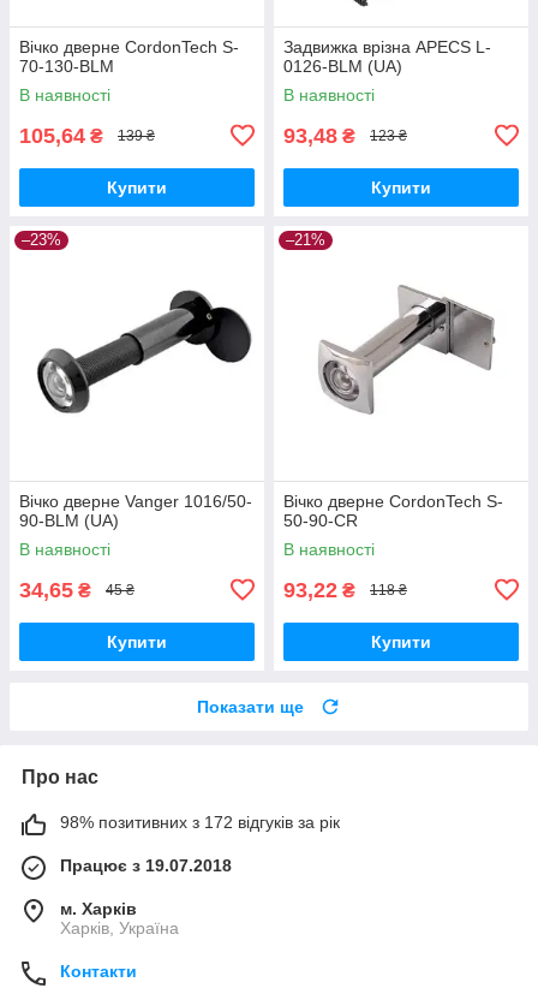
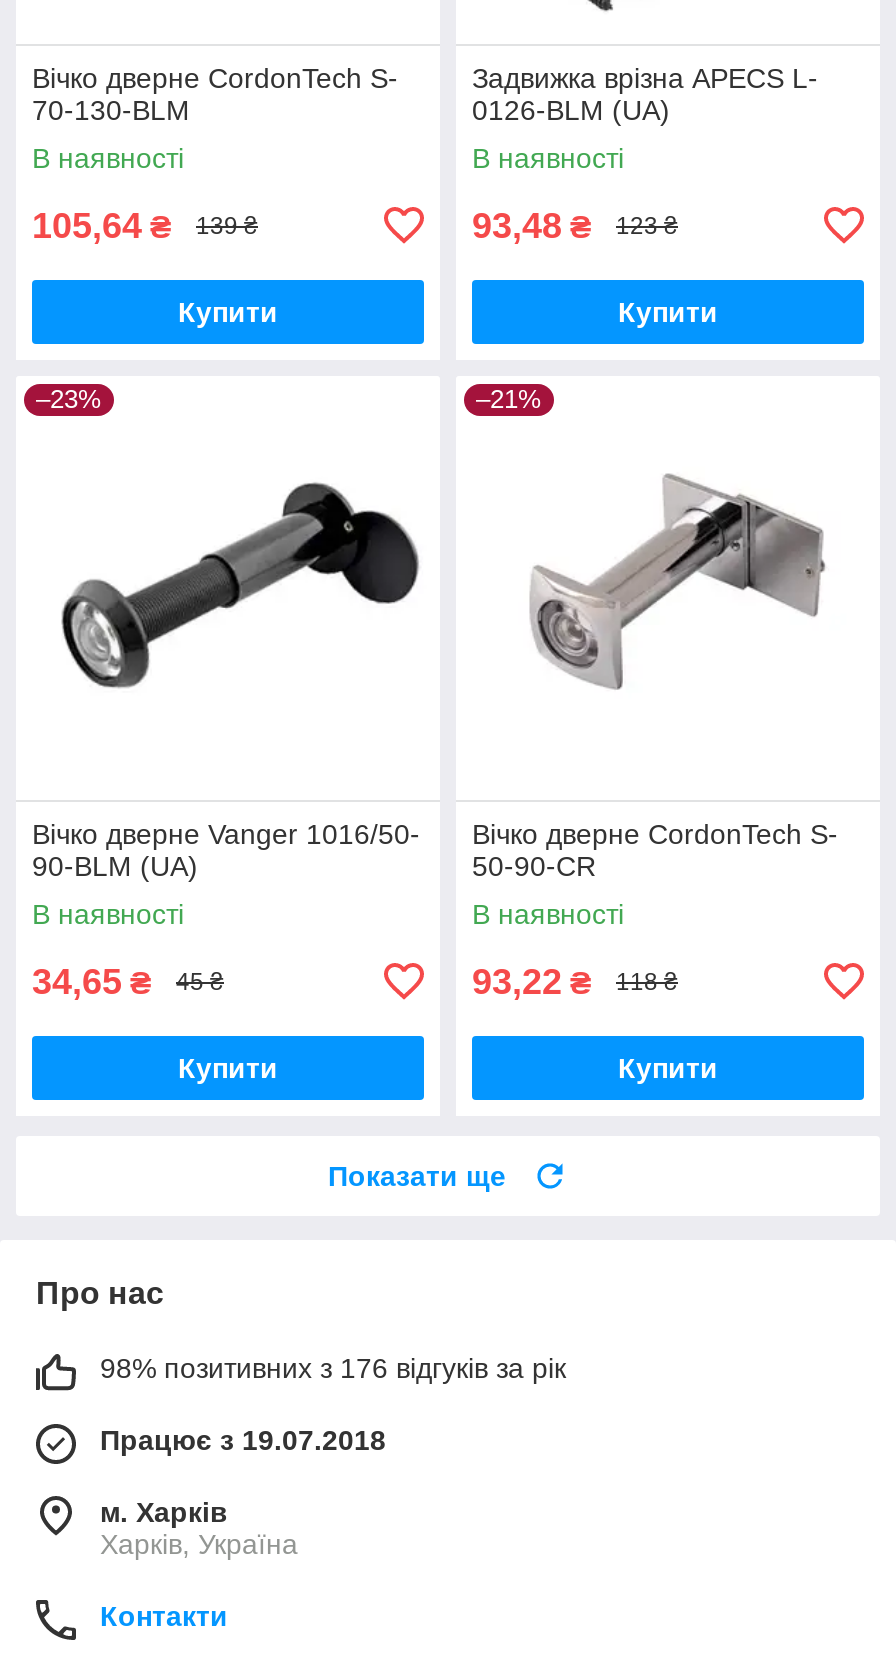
- 98% позитивних з 172 відгуків за рік
+ 98% позитивних з 176 відгуків за рік
